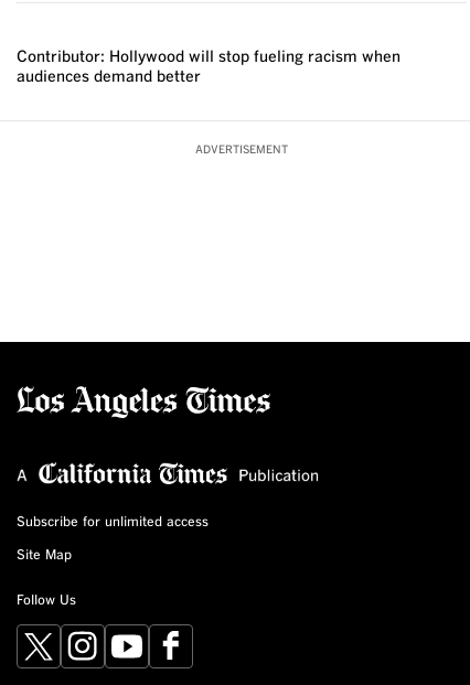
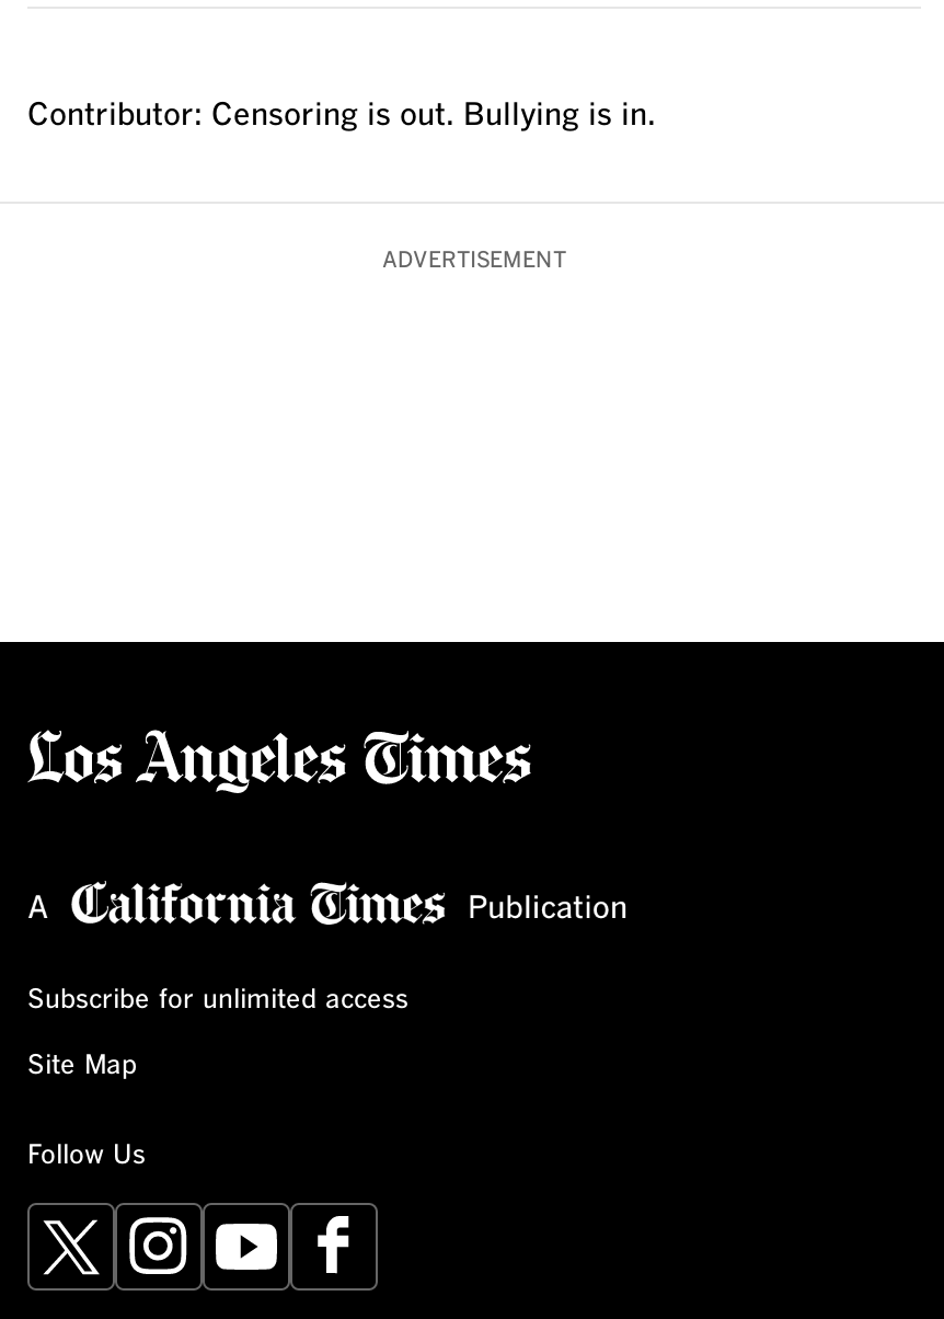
- Contributor: Hollywood will stop fueling racism when
- audiences demand better
+ Contributor: Censoring is out. Bullying is in.
